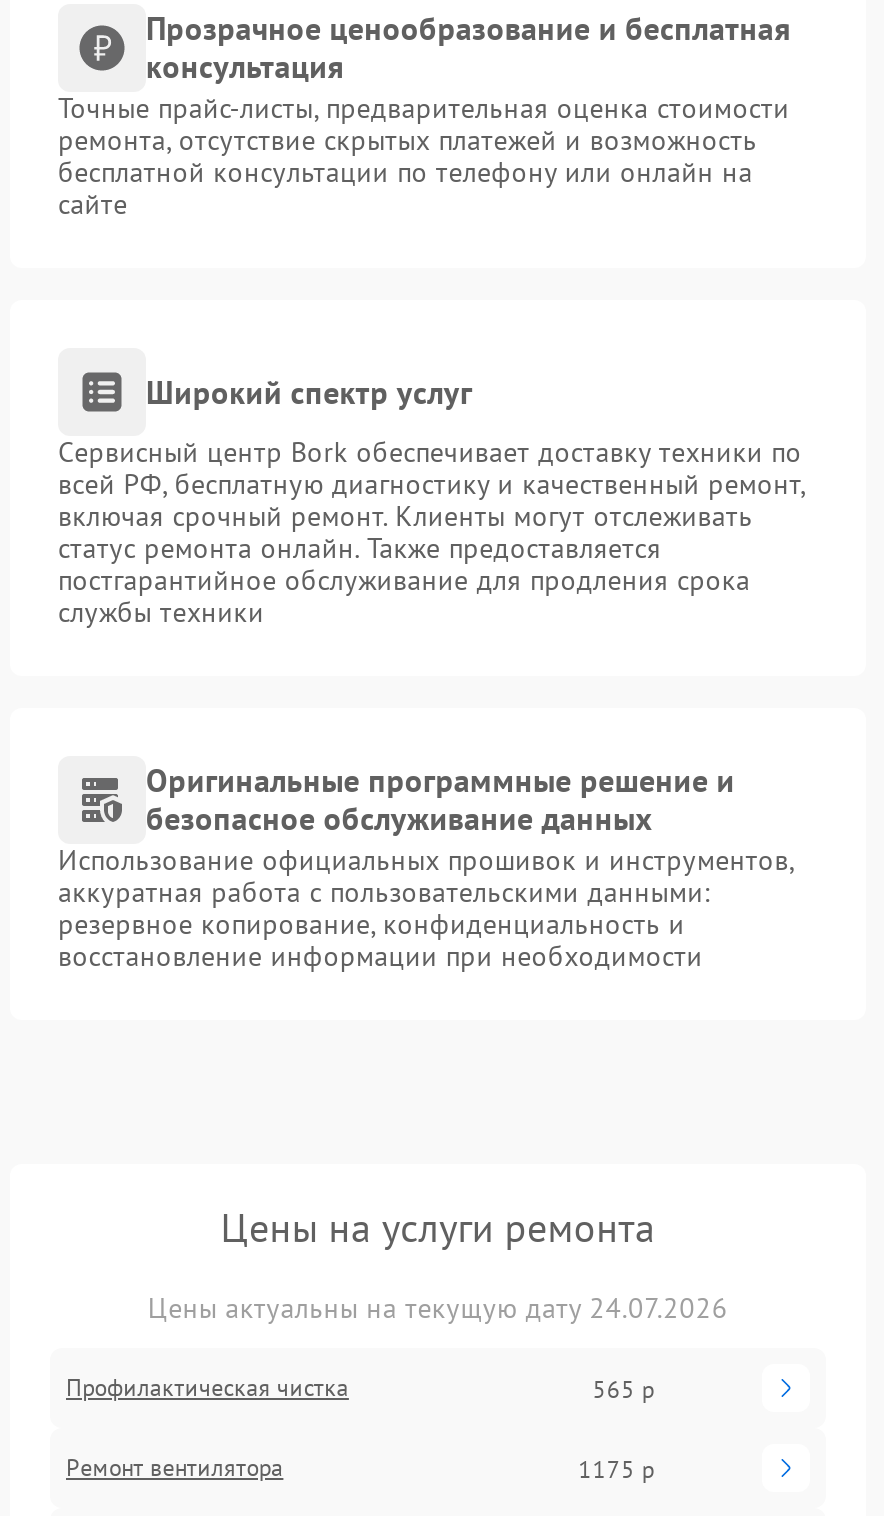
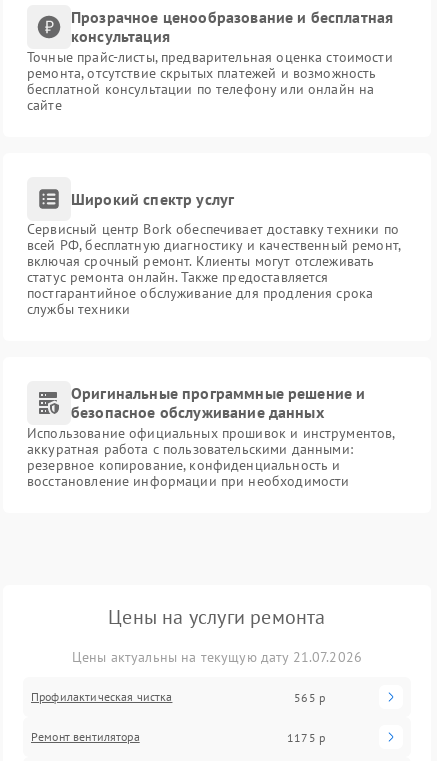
- Цены актуальны на текущую дату 24.07.2026
+ Цены актуальны на текущую дату 21.07.2026
